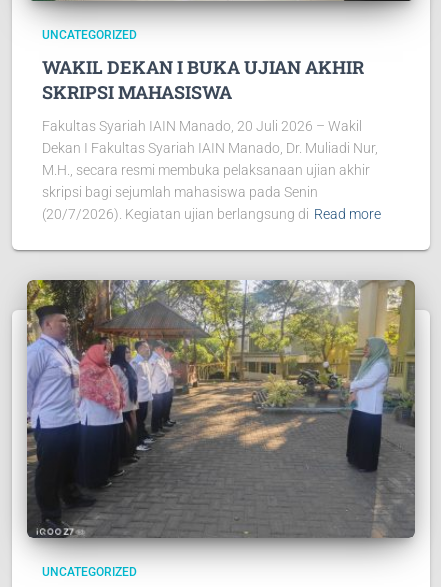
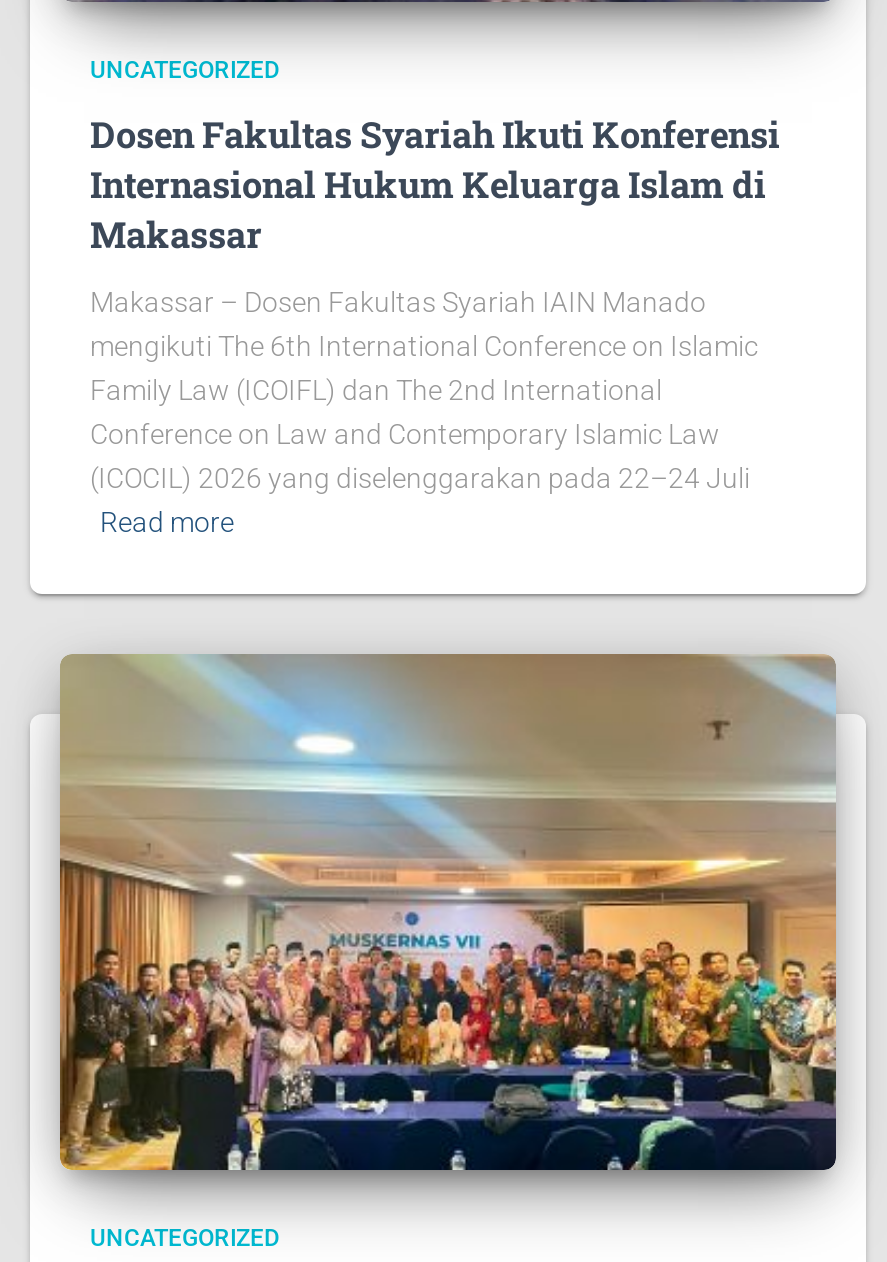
- WAKIL DEKAN I BUKA UJIAN AKHIR
- SKRIPSI MAHASISWA
+ Dosen Fakultas Syariah Ikuti Konferensi
+ Internasional Hukum Keluarga Islam di
+ Makassar

- Fakultas Syariah IAIN Manado, 20 Juli 2026 – Wakil
- Dekan I Fakultas Syariah IAIN Manado, Dr. Muliadi Nur,
- M.H., secara resmi membuka pelaksanaan ujian akhir
- skripsi bagi sejumlah mahasiswa pada Senin
- (20/7/2026). Kegiatan ujian berlangsung di Read more
+ Makassar – Dosen Fakultas Syariah IAIN Manado
+ mengikuti The 6th International Conference on Islamic
+ Family Law (ICOIFL) dan The 2nd International
+ Conference on Law and Contemporary Islamic Law
+ (ICOCIL) 2026 yang diselenggarakan pada 22–24 Juli
+ Read more

- [image]
+ [image]
